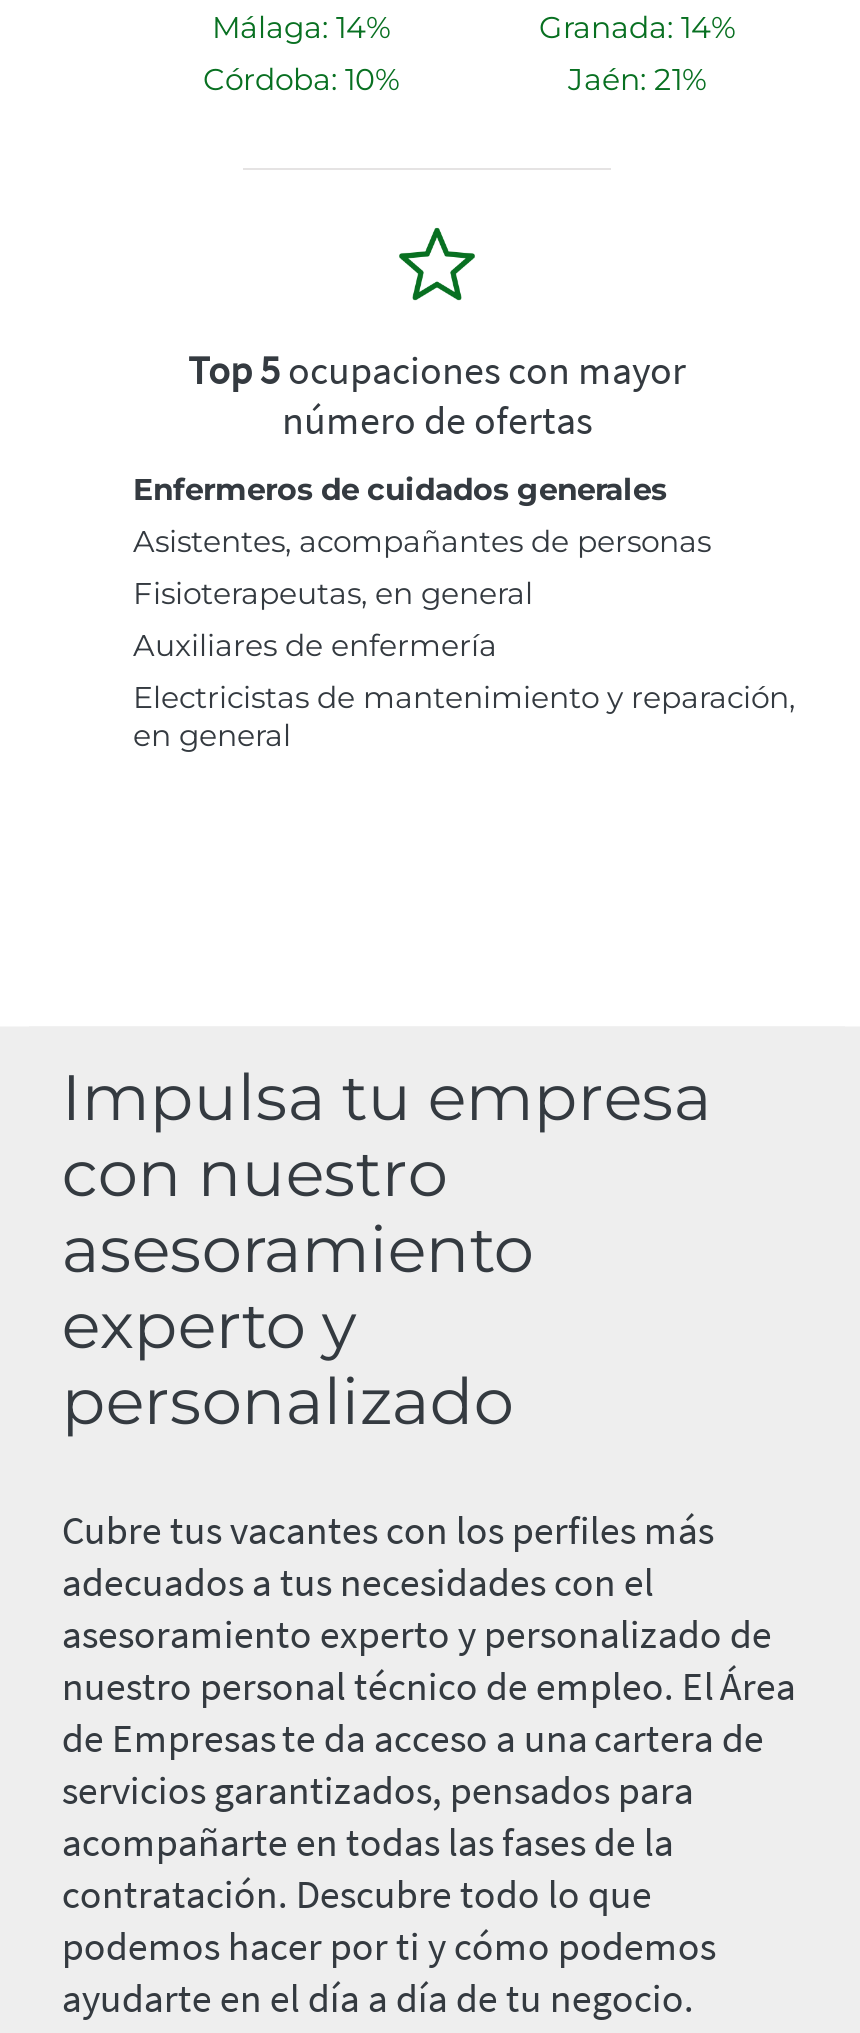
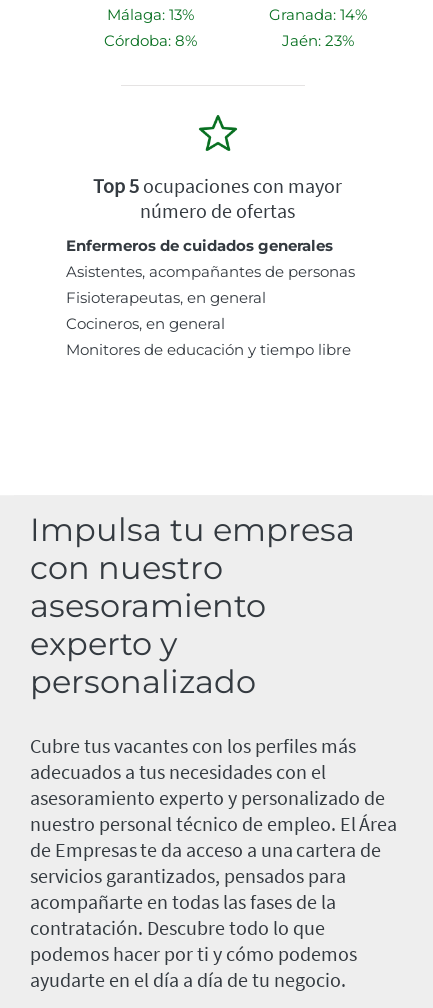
- Málaga: 14%
+ Málaga: 13%

- Córdoba: 10%
+ Córdoba: 8%

- Jaén: 21%
+ Jaén: 23%

- Auxiliares de enfermería
- Electricistas de mantenimiento y reparación,
- en general
+ Cocineros, en general
+ Monitores de educación y tiempo libre
